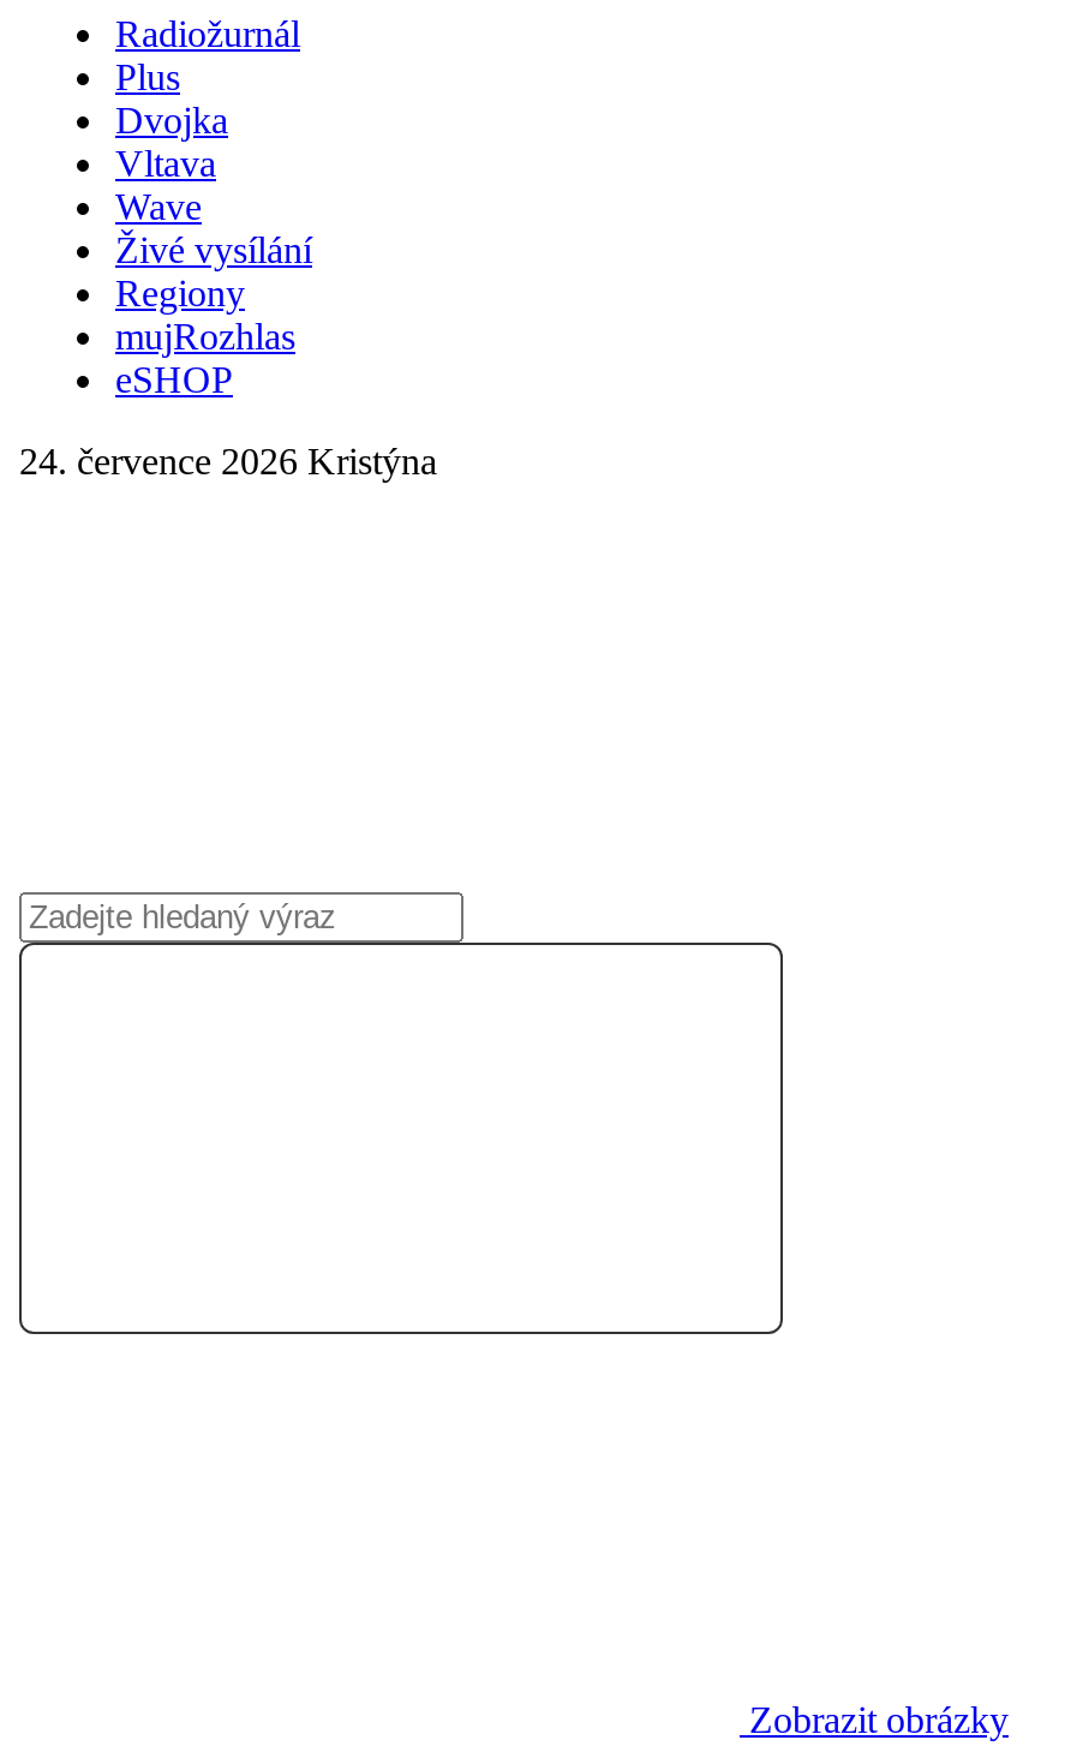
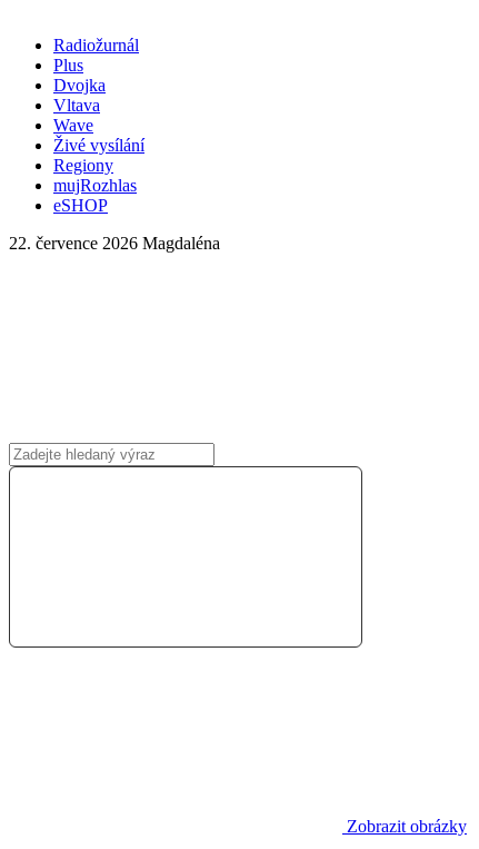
- 24. července 2026 Kristýna
+ 22. července 2026 Magdaléna
